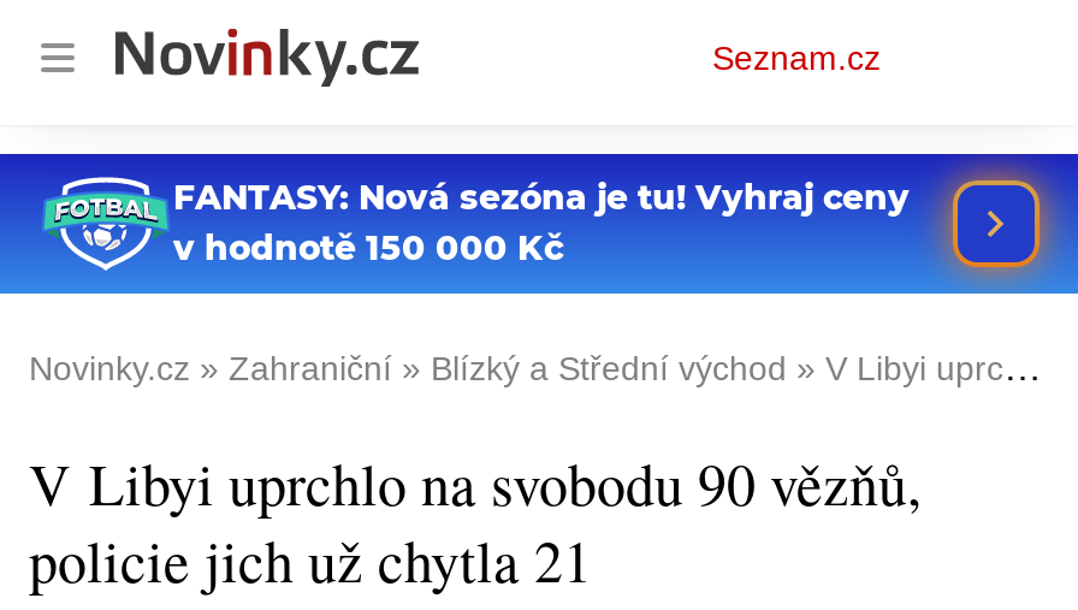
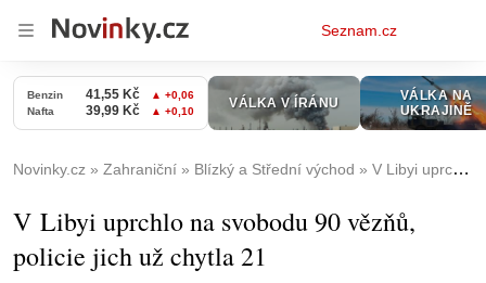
- [image]
+ [image]
